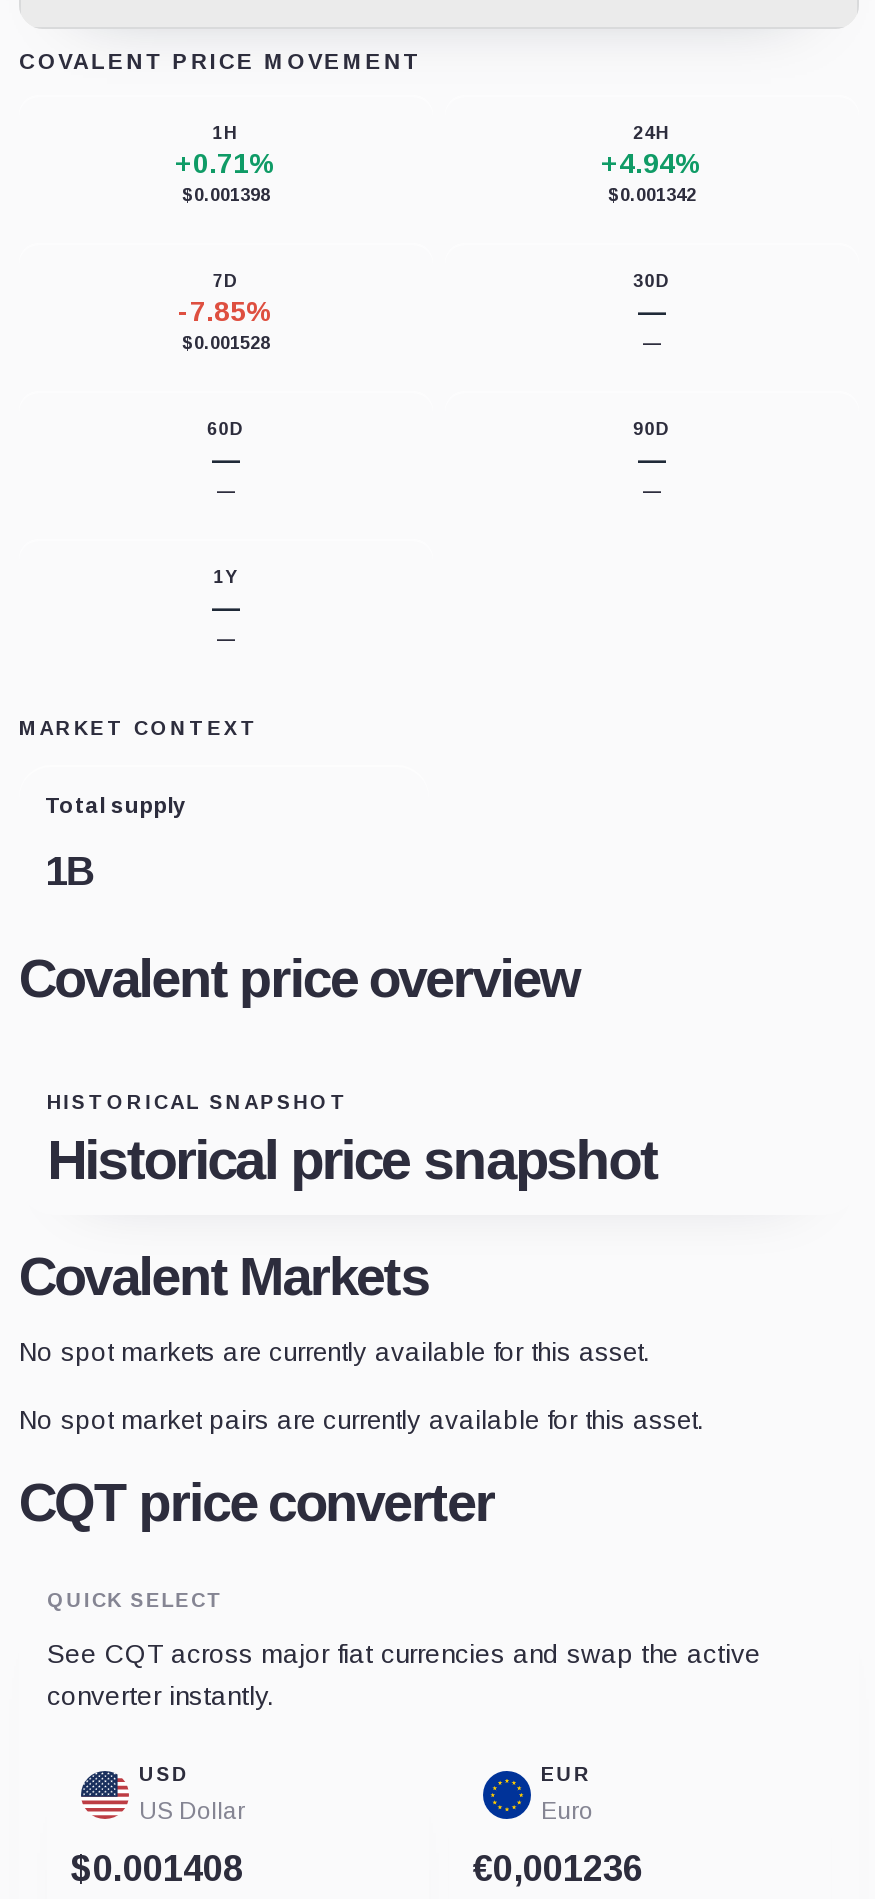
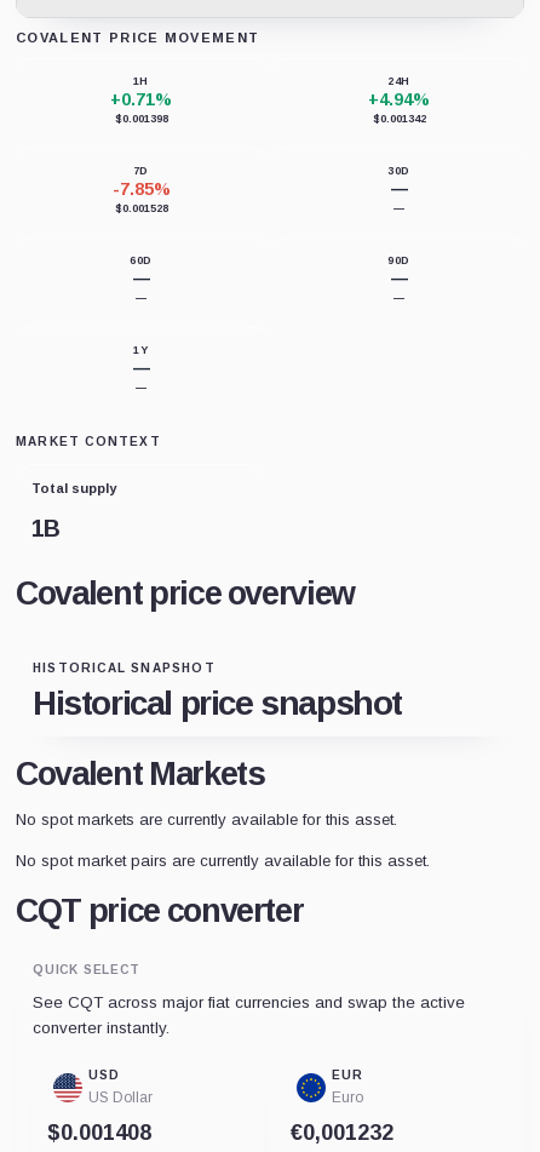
- €0,001236
+ €0,001232
